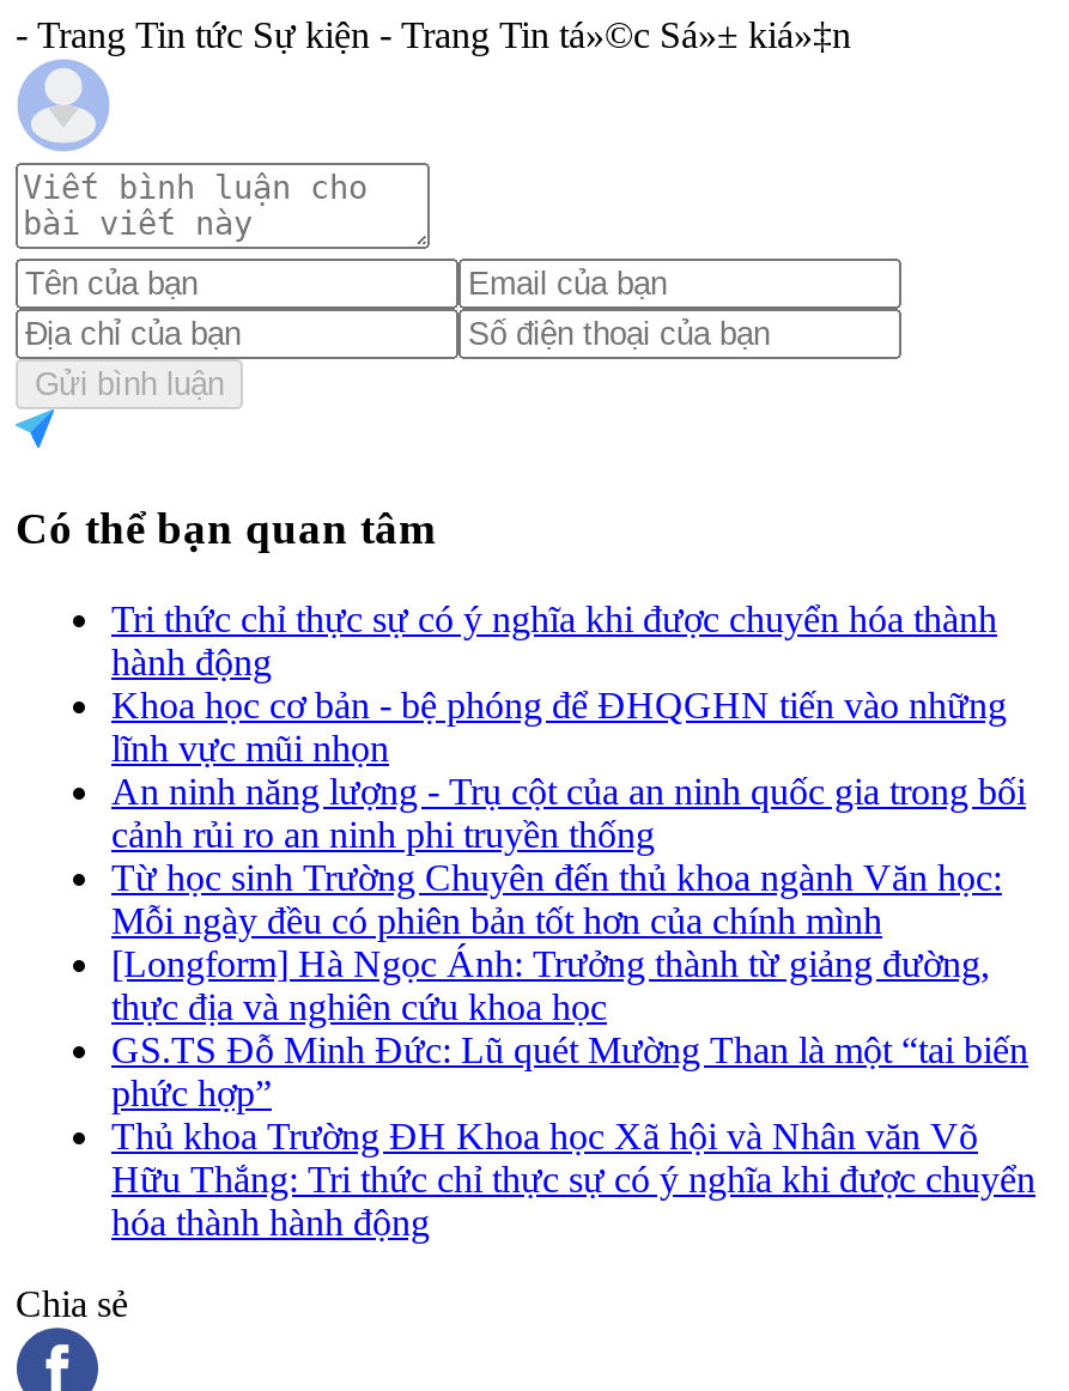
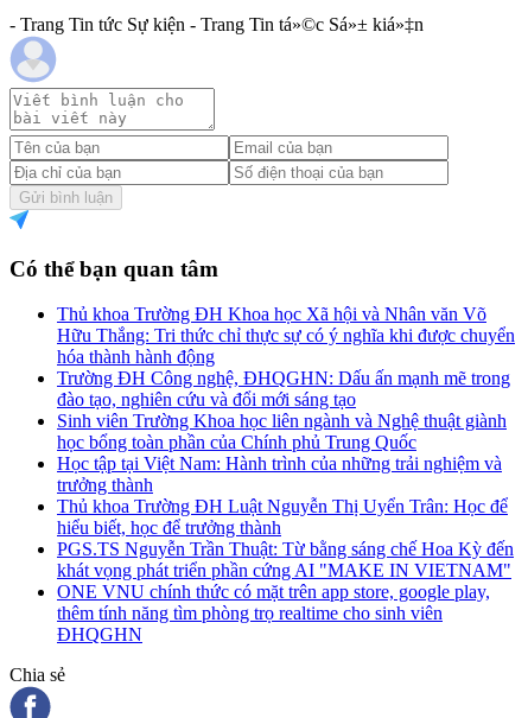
- Tri thức chỉ thực sự có ý nghĩa khi được chuyển hóa thành
- hành động
- Khoa học cơ bản - bệ phóng để ĐHQGHN tiến vào những
- lĩnh vực mũi nhọn
- An ninh năng lượng - Trụ cột của an ninh quốc gia trong bối
- cảnh rủi ro an ninh phi truyền thống
- Từ học sinh Trường Chuyên đến thủ khoa ngành Văn học:
- Mỗi ngày đều có phiên bản tốt hơn của chính mình
- [Longform] Hà Ngọc Ánh: Trưởng thành từ giảng đường,
- thực địa và nghiên cứu khoa học
- GS.TS Đỗ Minh Đức: Lũ quét Mường Than là một “tai biến
- phức hợp”

moved up: Thủ khoa Trường ĐH Khoa học Xã hội và Nhân văn Võ | Hữu Thắng: Tri thức chỉ thực sự có ý nghĩa khi được chuyển | hóa thành hành động

+ Trường ĐH Công nghệ, ĐHQGHN: Dấu ấn mạnh mẽ trong
+ đào tạo, nghiên cứu và đổi mới sáng tạo
+ Sinh viên Trường Khoa học liên ngành và Nghệ thuật giành
+ học bổng toàn phần của Chính phủ Trung Quốc
+ Học tập tại Việt Nam: Hành trình của những trải nghiệm và
+ trưởng thành
+ Thủ khoa Trường ĐH Luật Nguyễn Thị Uyển Trân: Học để
+ hiểu biết, học để trưởng thành
+ PGS.TS Nguyễn Trần Thuật: Từ bằng sáng chế Hoa Kỳ đến
+ khát vọng phát triển phần cứng AI "MAKE IN VIETNAM"
+ ONE VNU chính thức có mặt trên app store, google play,
+ thêm tính năng tìm phòng trọ realtime cho sinh viên
+ ĐHQGHN
